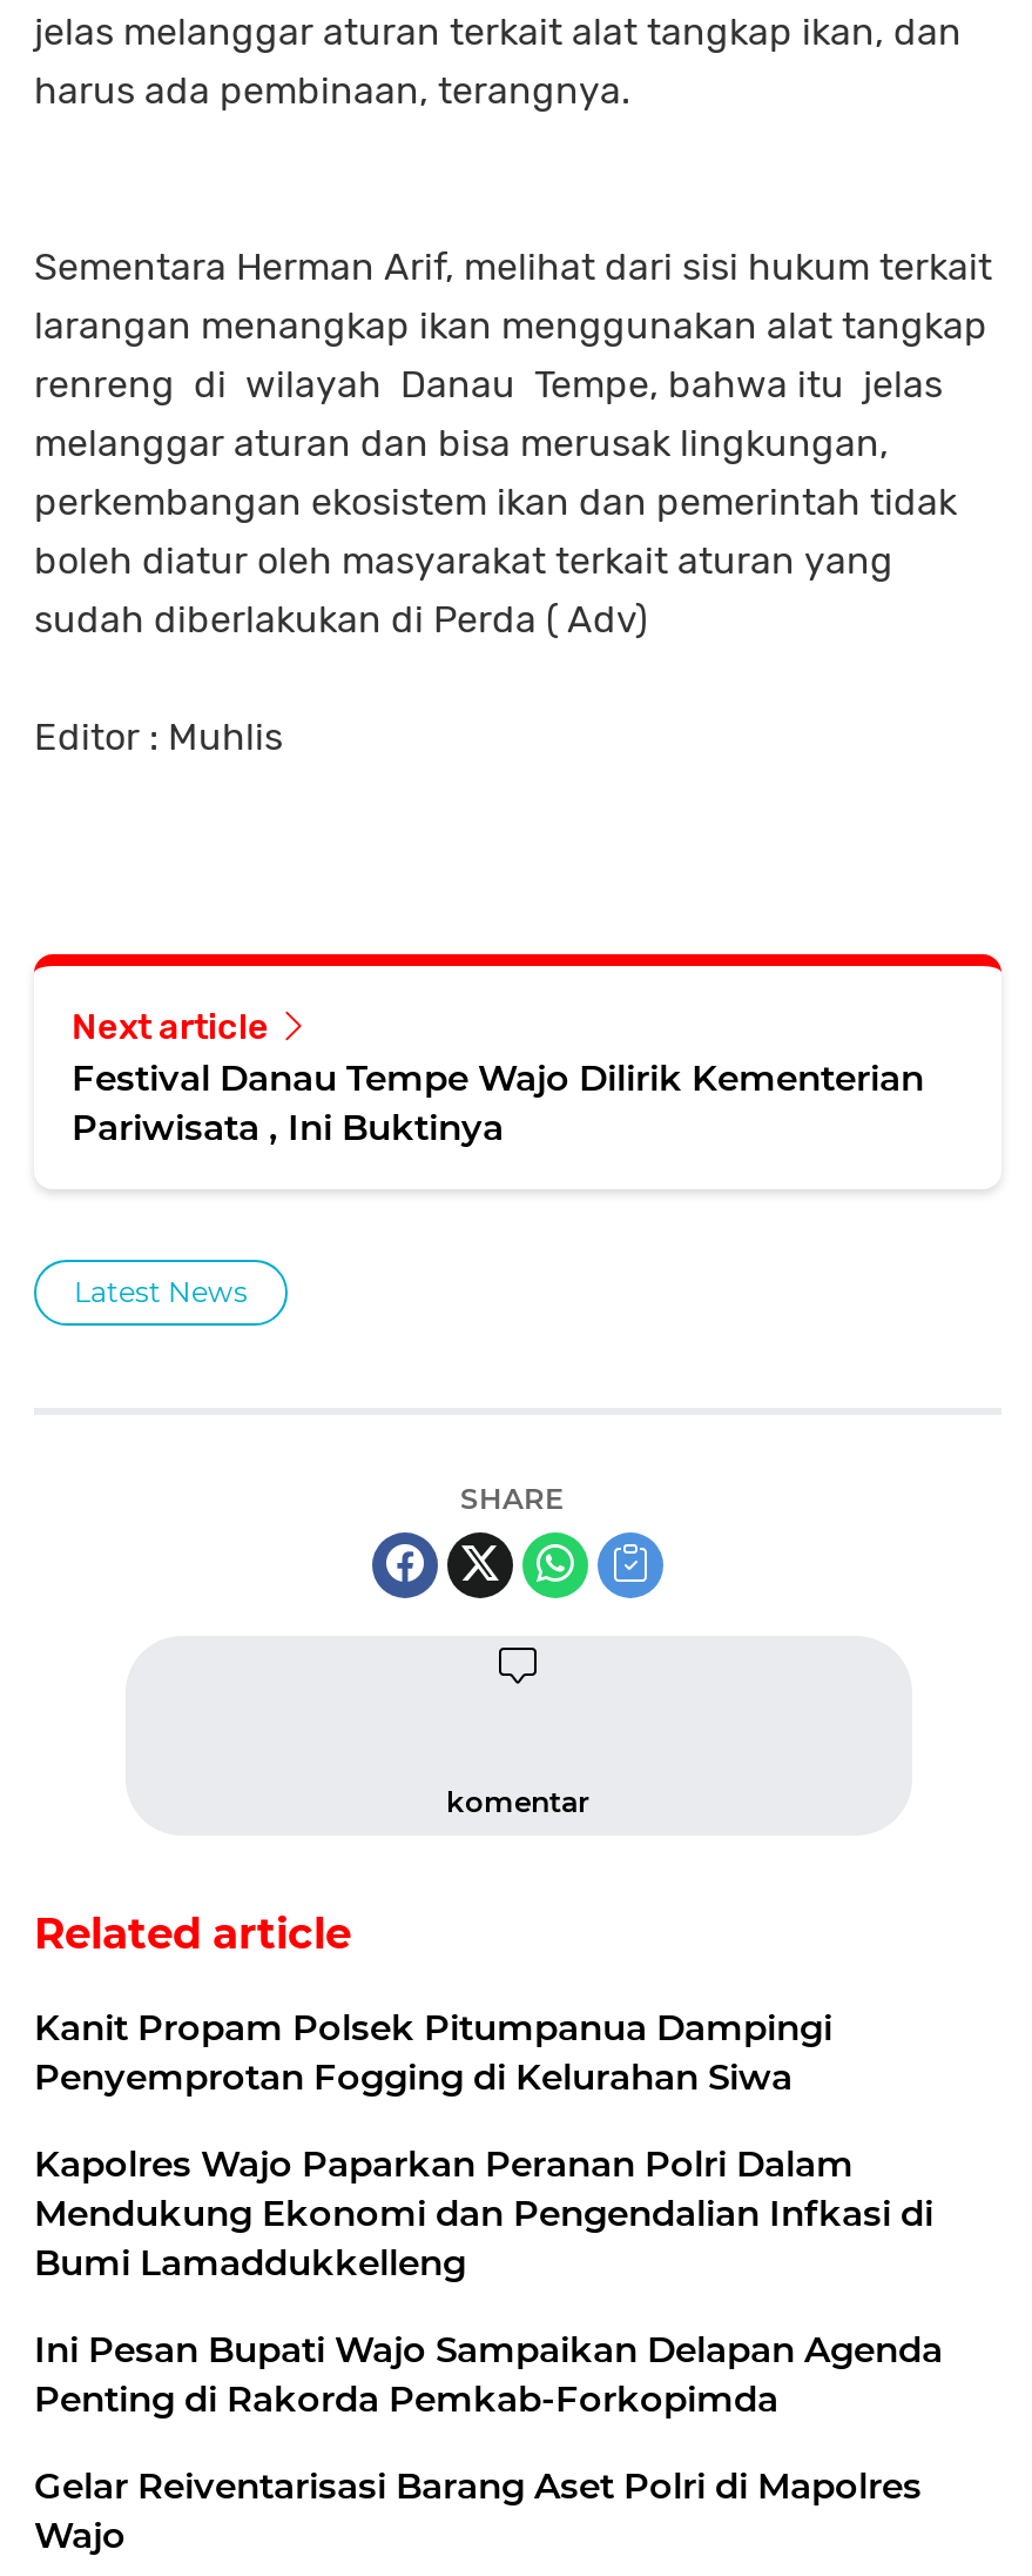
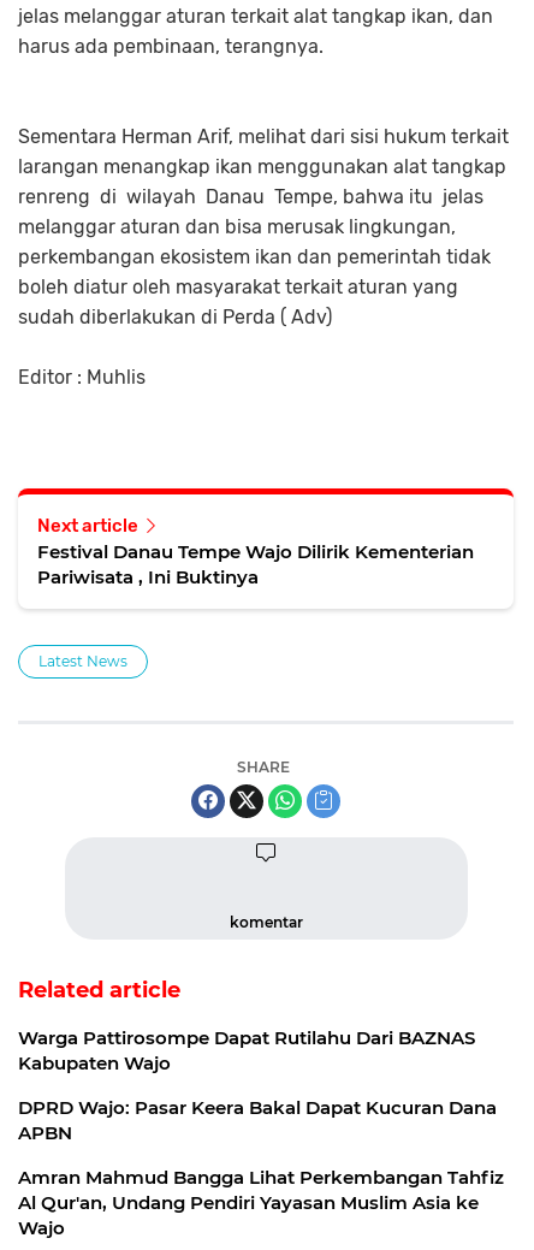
- Kanit Propam Polsek Pitumpanua Dampingi
- Penyemprotan Fogging di Kelurahan Siwa
- Kapolres Wajo Paparkan Peranan Polri Dalam
- Mendukung Ekonomi dan Pengendalian Infkasi di
- Bumi Lamaddukkelleng
- Ini Pesan Bupati Wajo Sampaikan Delapan Agenda
- Penting di Rakorda Pemkab-Forkopimda
- Gelar Reiventarisasi Barang Aset Polri di Mapolres
+ Warga Pattirosompe Dapat Rutilahu Dari BAZNAS
+ Kabupaten Wajo
+ DPRD Wajo: Pasar Keera Bakal Dapat Kucuran Dana
+ APBN
+ Amran Mahmud Bangga Lihat Perkembangan Tahfiz
+ Al Qur'an, Undang Pendiri Yayasan Muslim Asia ke
